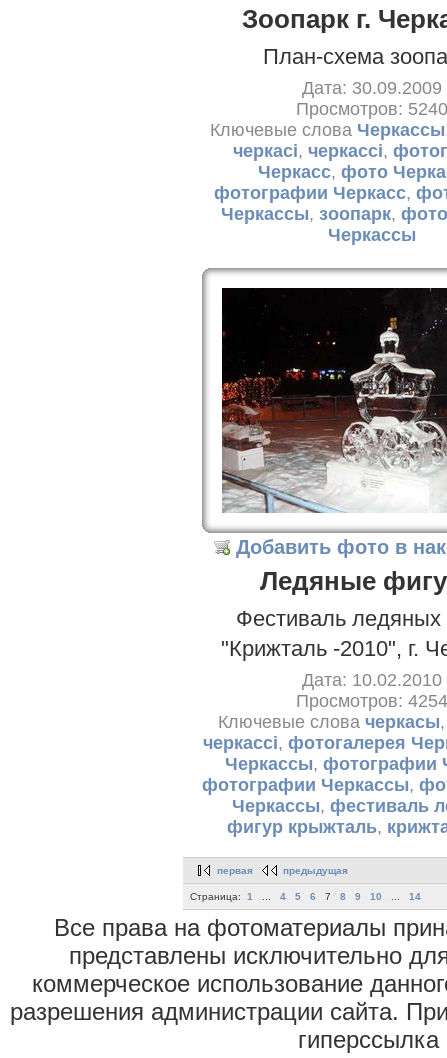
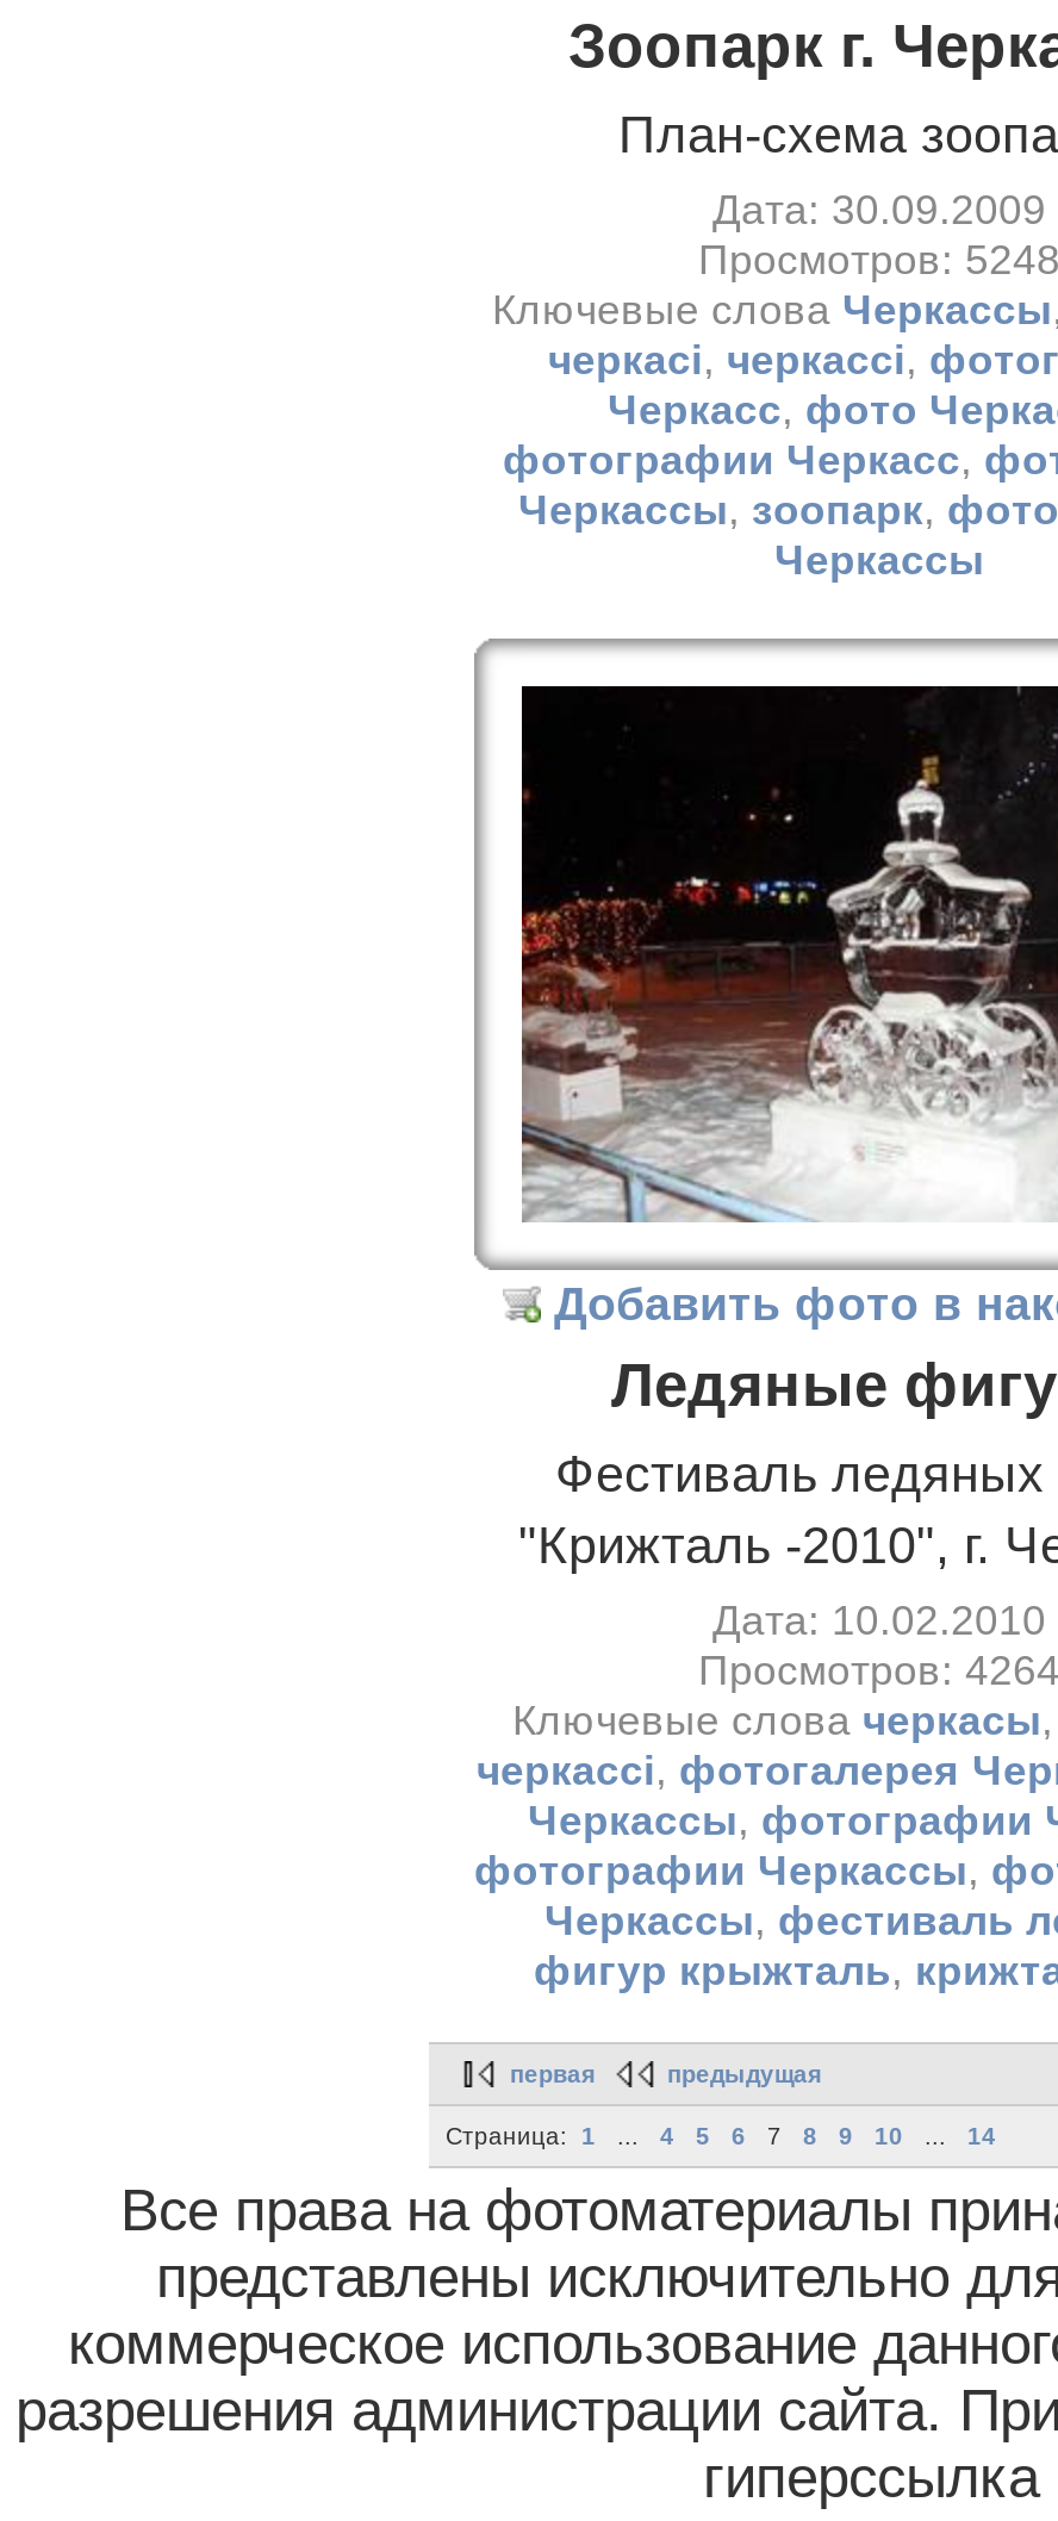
- Просмотров: 5240
+ Просмотров: 5248

- Просмотров: 4254
+ Просмотров: 4264
